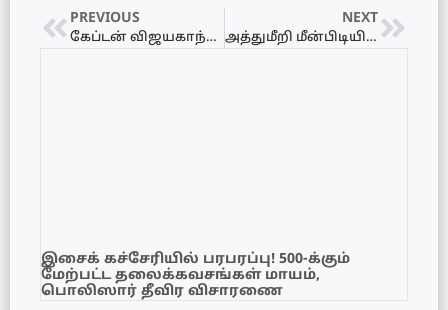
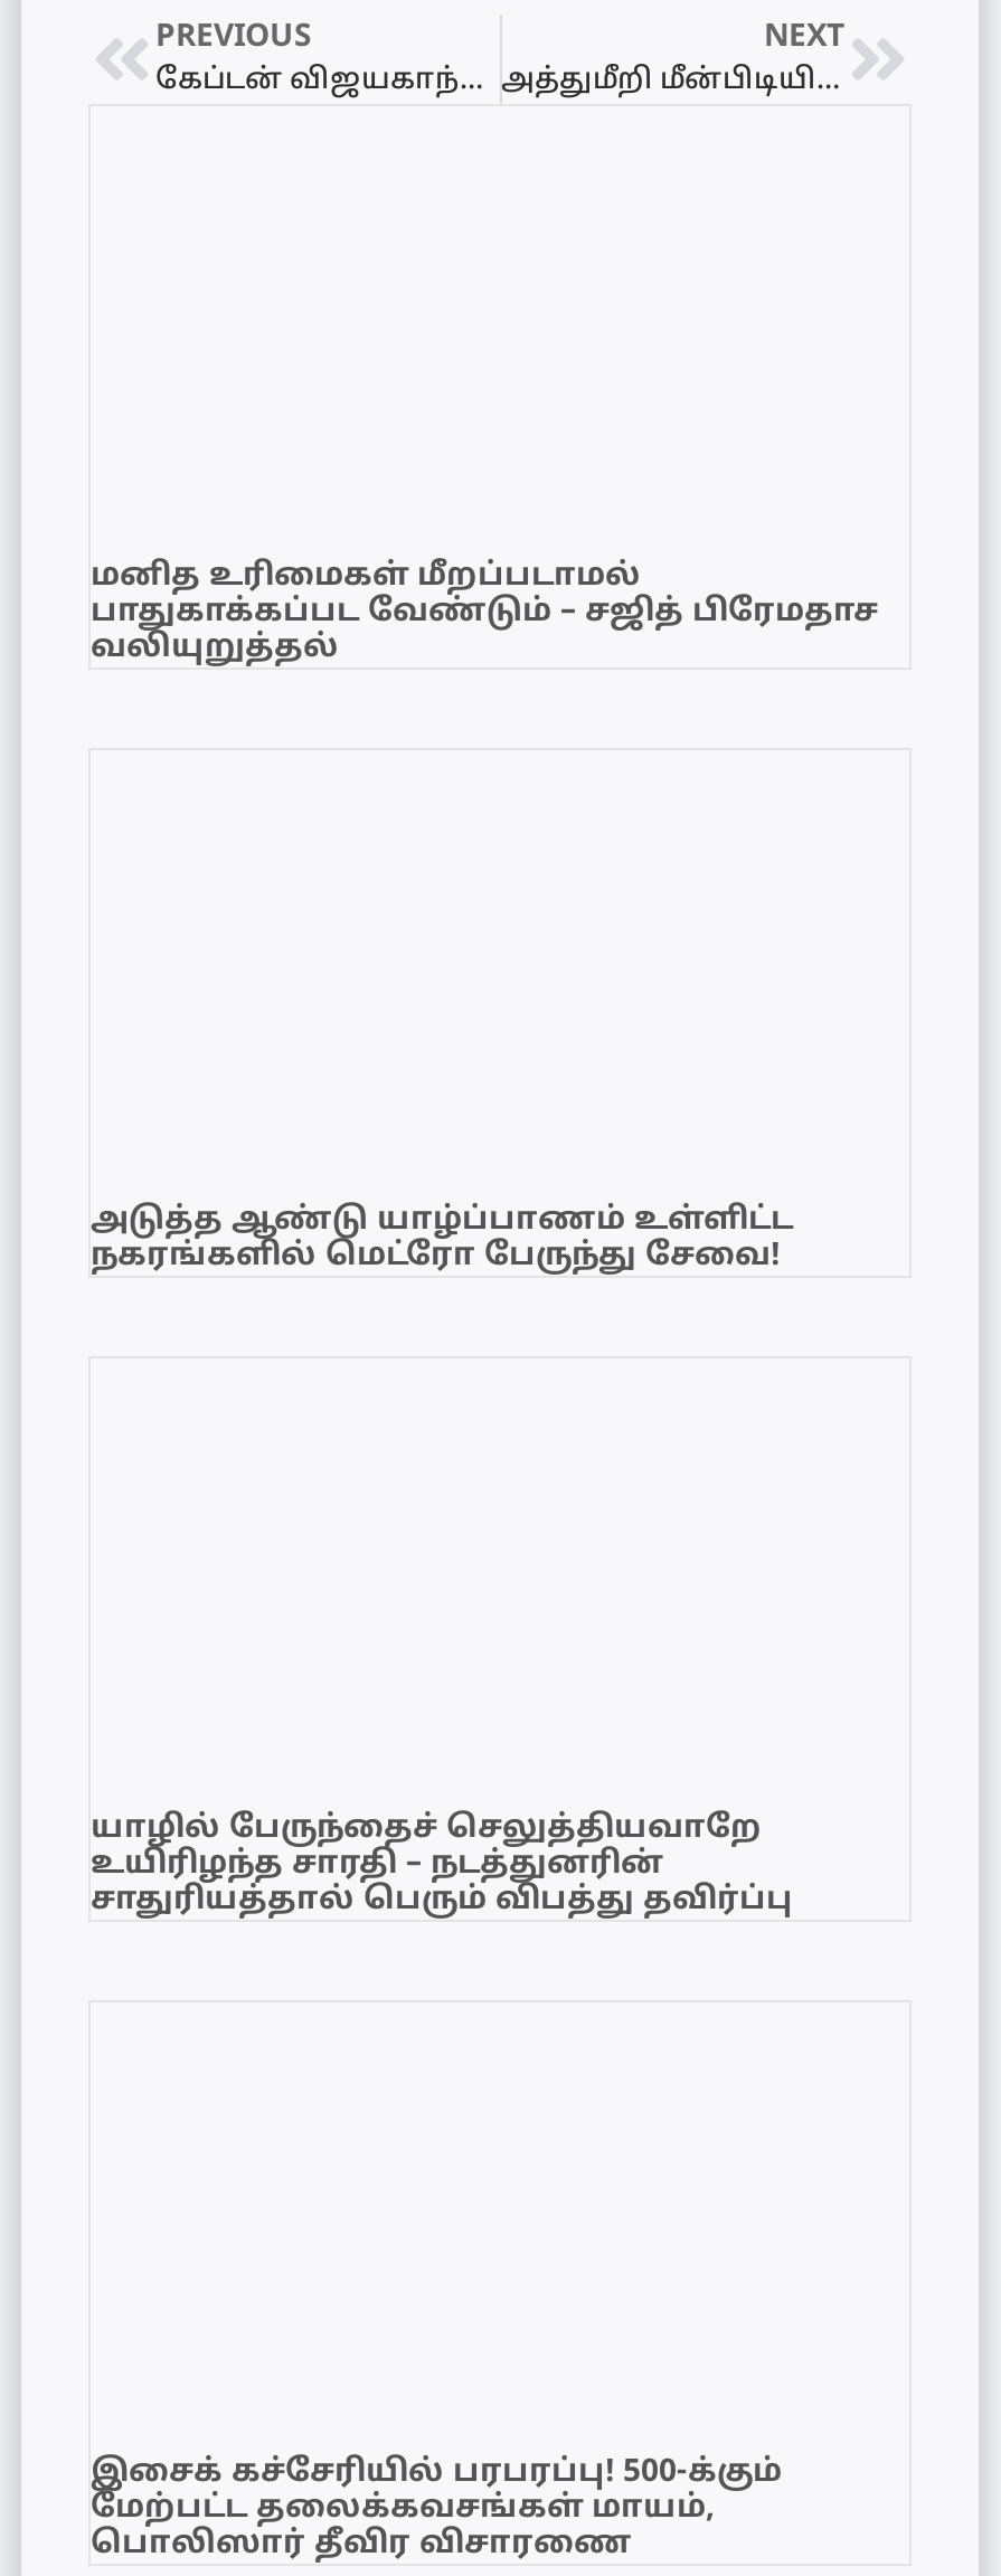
+ மனித உரிமைகள் மீறப்படாமல்
+ பாதுகாக்கப்பட வேண்டும் – சஜித் பிரேமதாச
+ வலியுறுத்தல்

+ அடுத்த ஆண்டு யாழ்ப்பாணம் உள்ளிட்ட
+ நகரங்களில் மெட்ரோ பேருந்து சேவை!

+ யாழில் பேருந்தைச் செலுத்தியவாறே
+ உயிரிழந்த சாரதி – நடத்துனரின்
+ சாதுரியத்தால் பெரும் விபத்து தவிர்ப்பு
